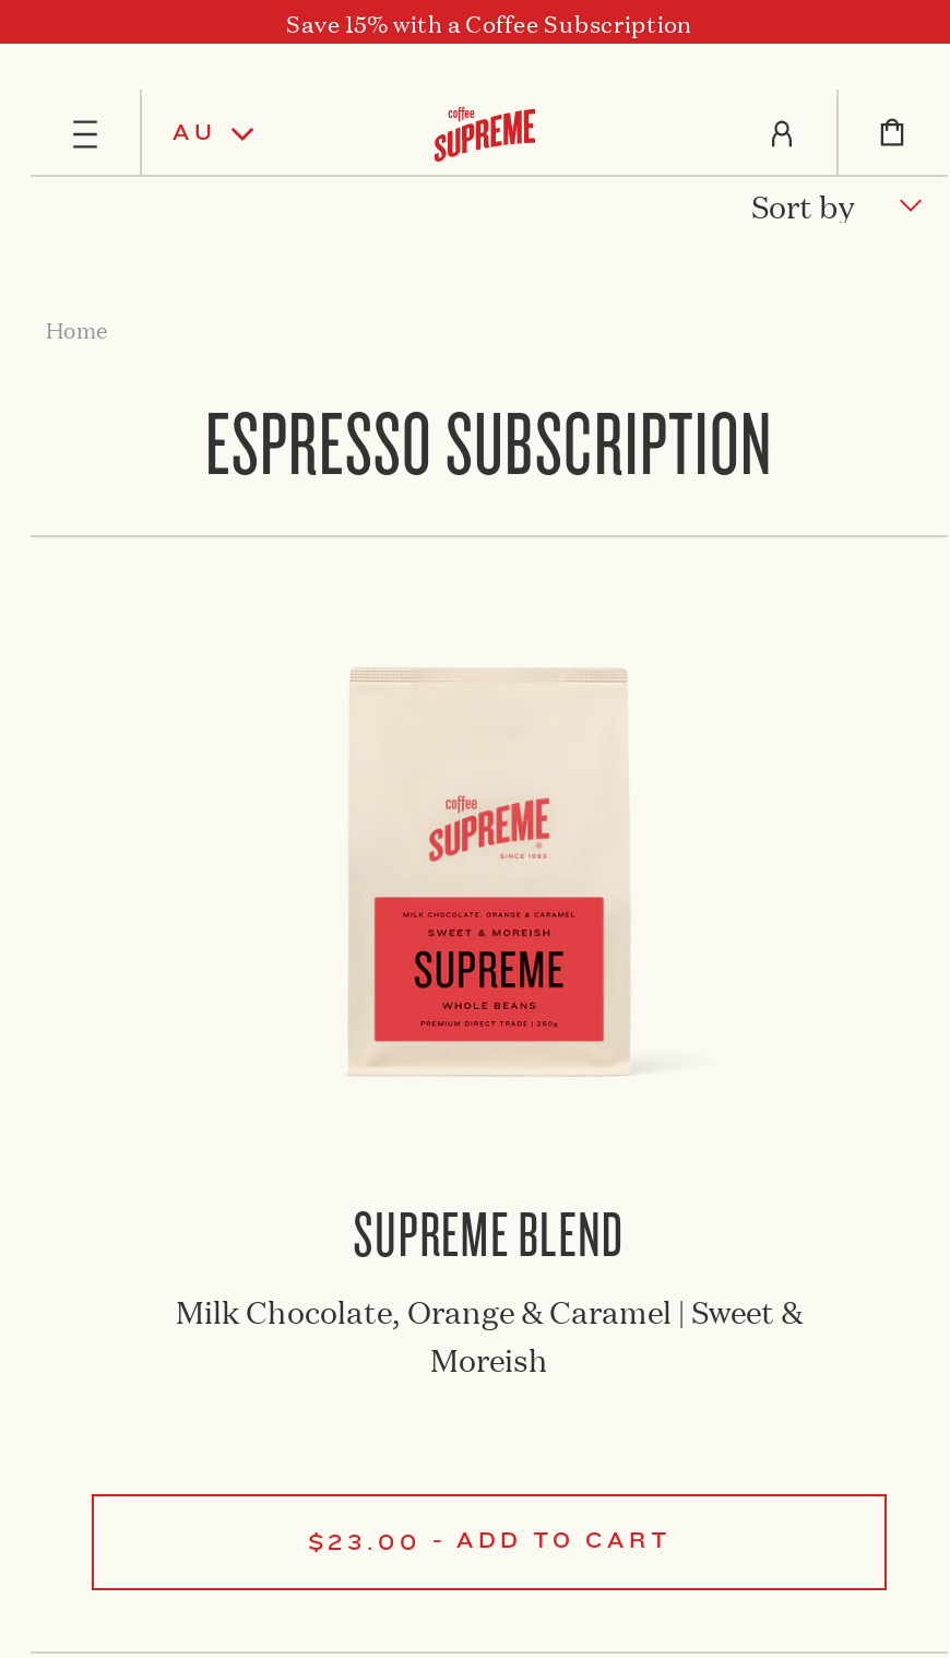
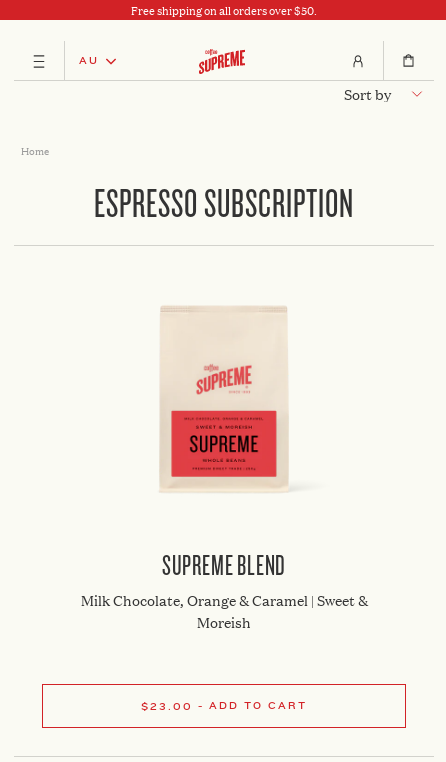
- Save 15% with a Coffee Subscription
+ Free shipping on all orders over $50.
